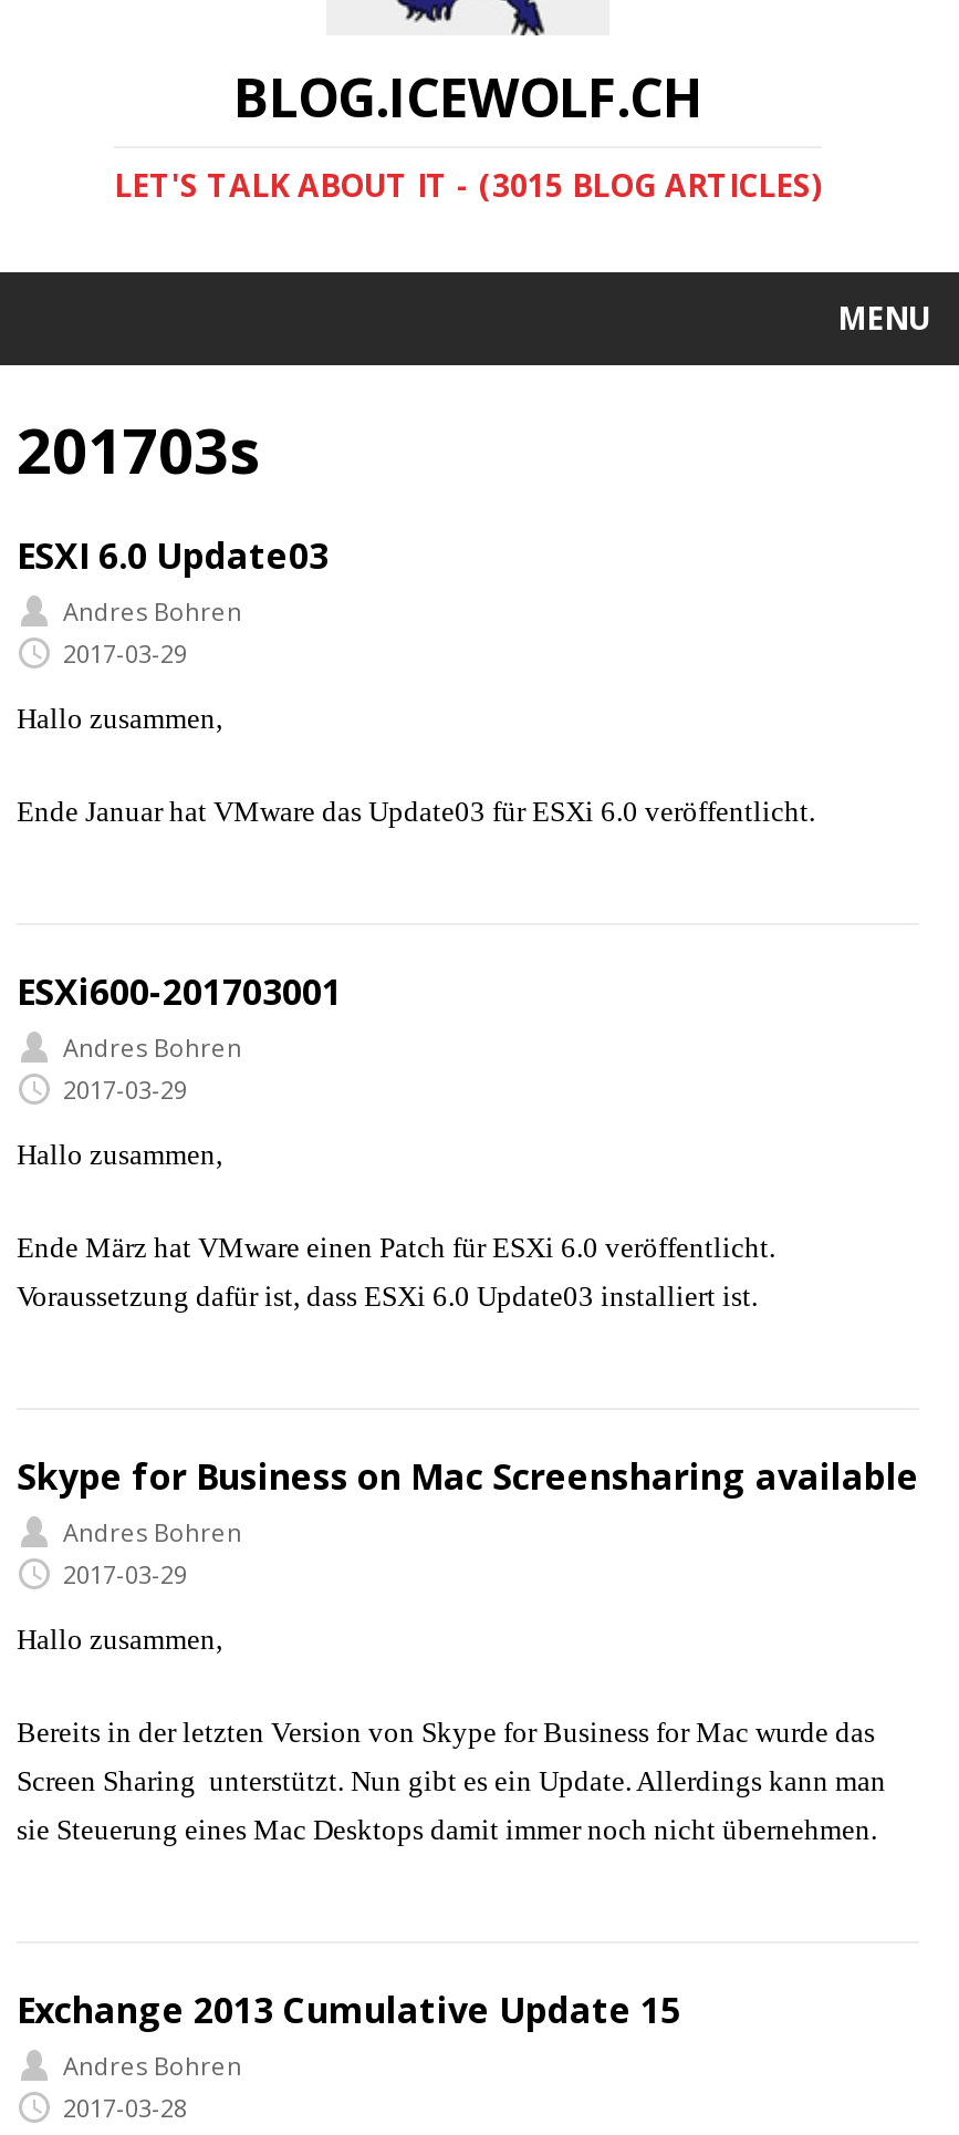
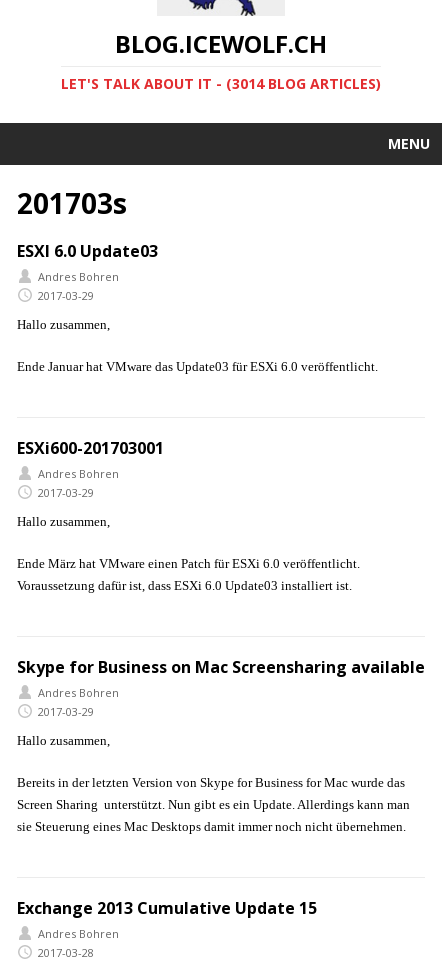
- LET'S TALK ABOUT IT - (3015 BLOG ARTICLES)
+ LET'S TALK ABOUT IT - (3014 BLOG ARTICLES)
